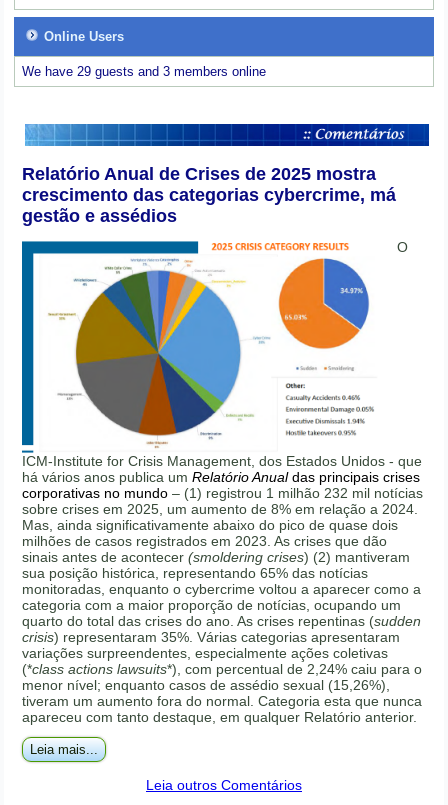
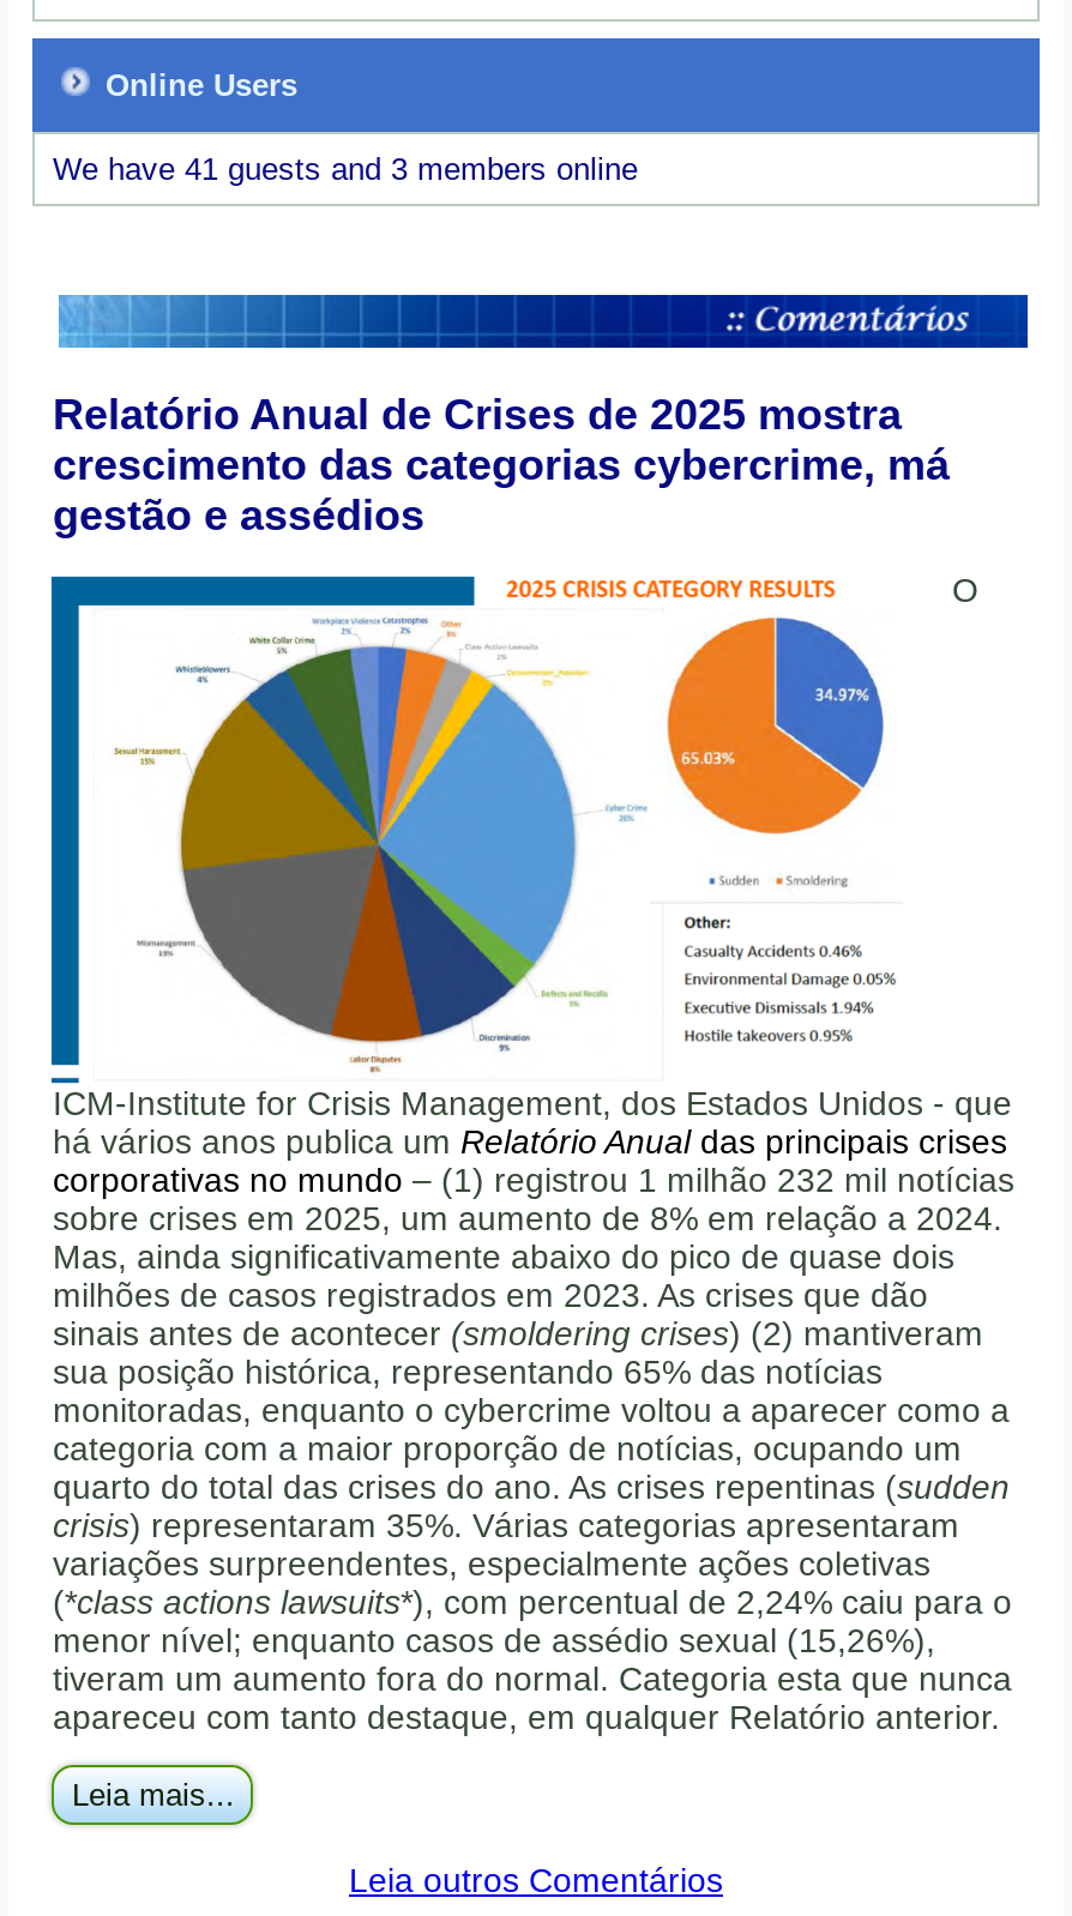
- We have 29 guests and 3 members online
+ We have 41 guests and 3 members online
